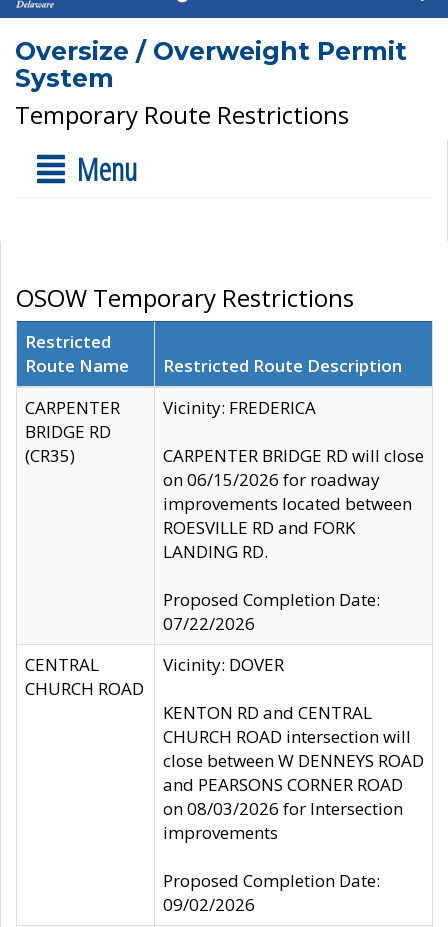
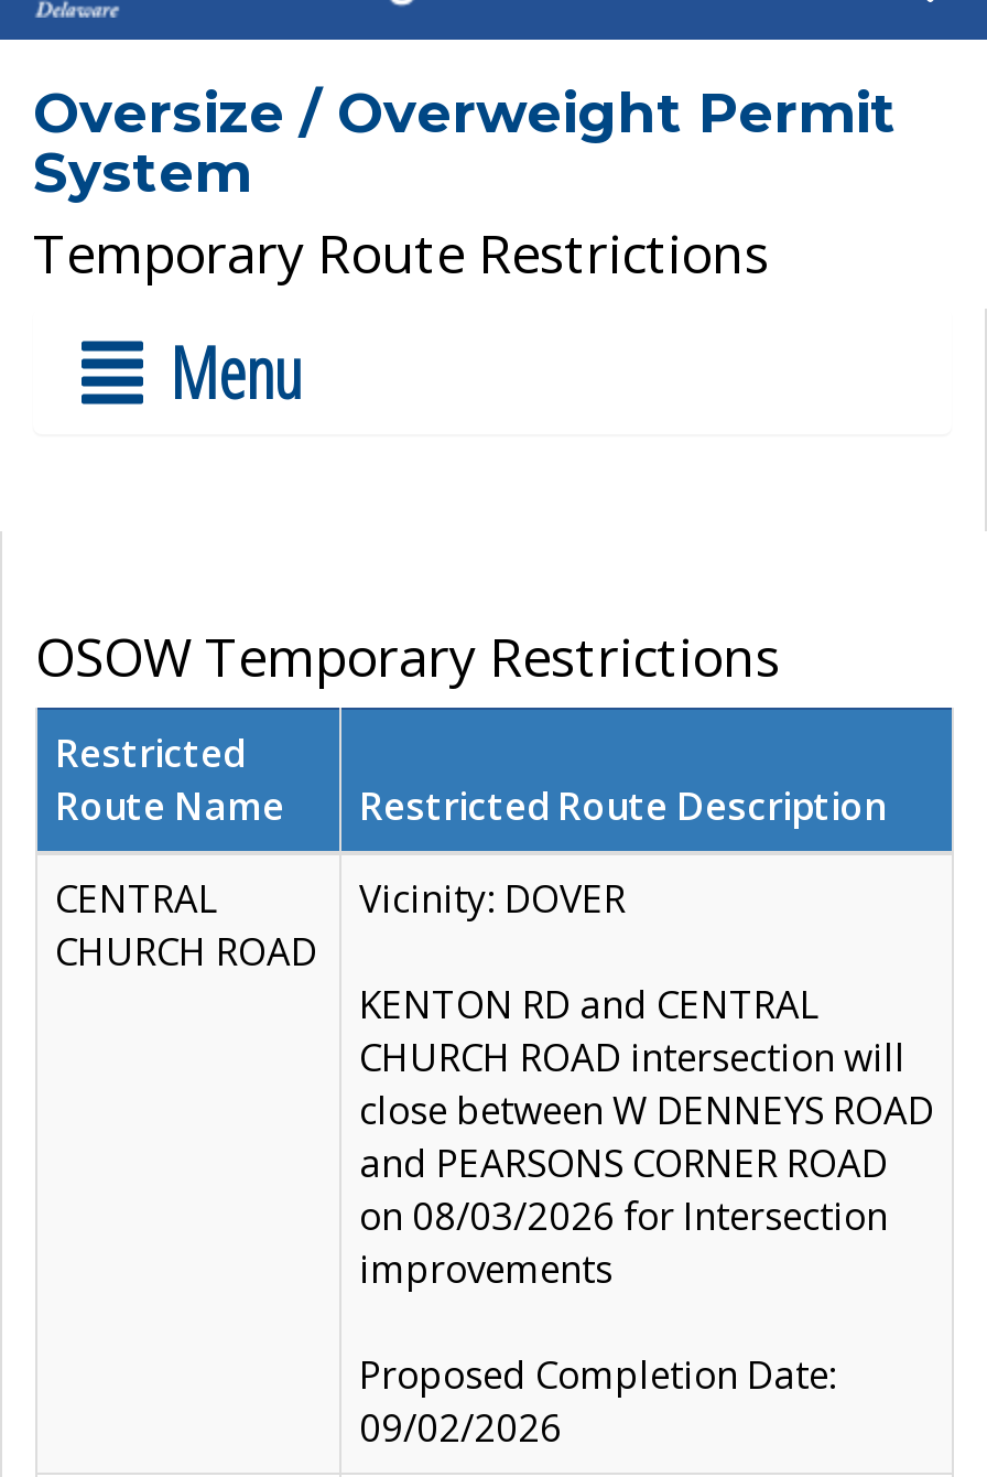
- CARPENTER
- BRIDGE RD
- (CR35)

- Vicinity: FREDERICA
- CARPENTER BRIDGE RD will close
- on 06/15/2026 for roadway
- improvements located between
- ROESVILLE RD and FORK
- LANDING RD.
- Proposed Completion Date:
- 07/22/2026
